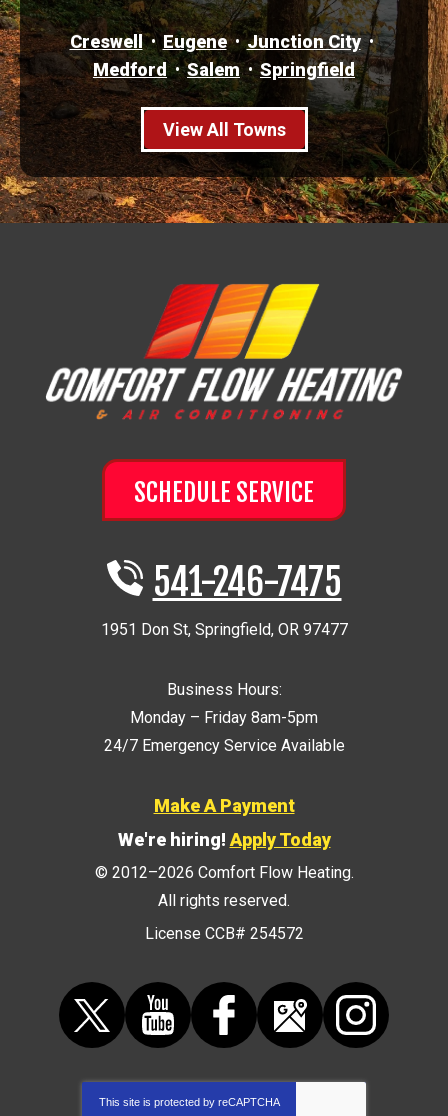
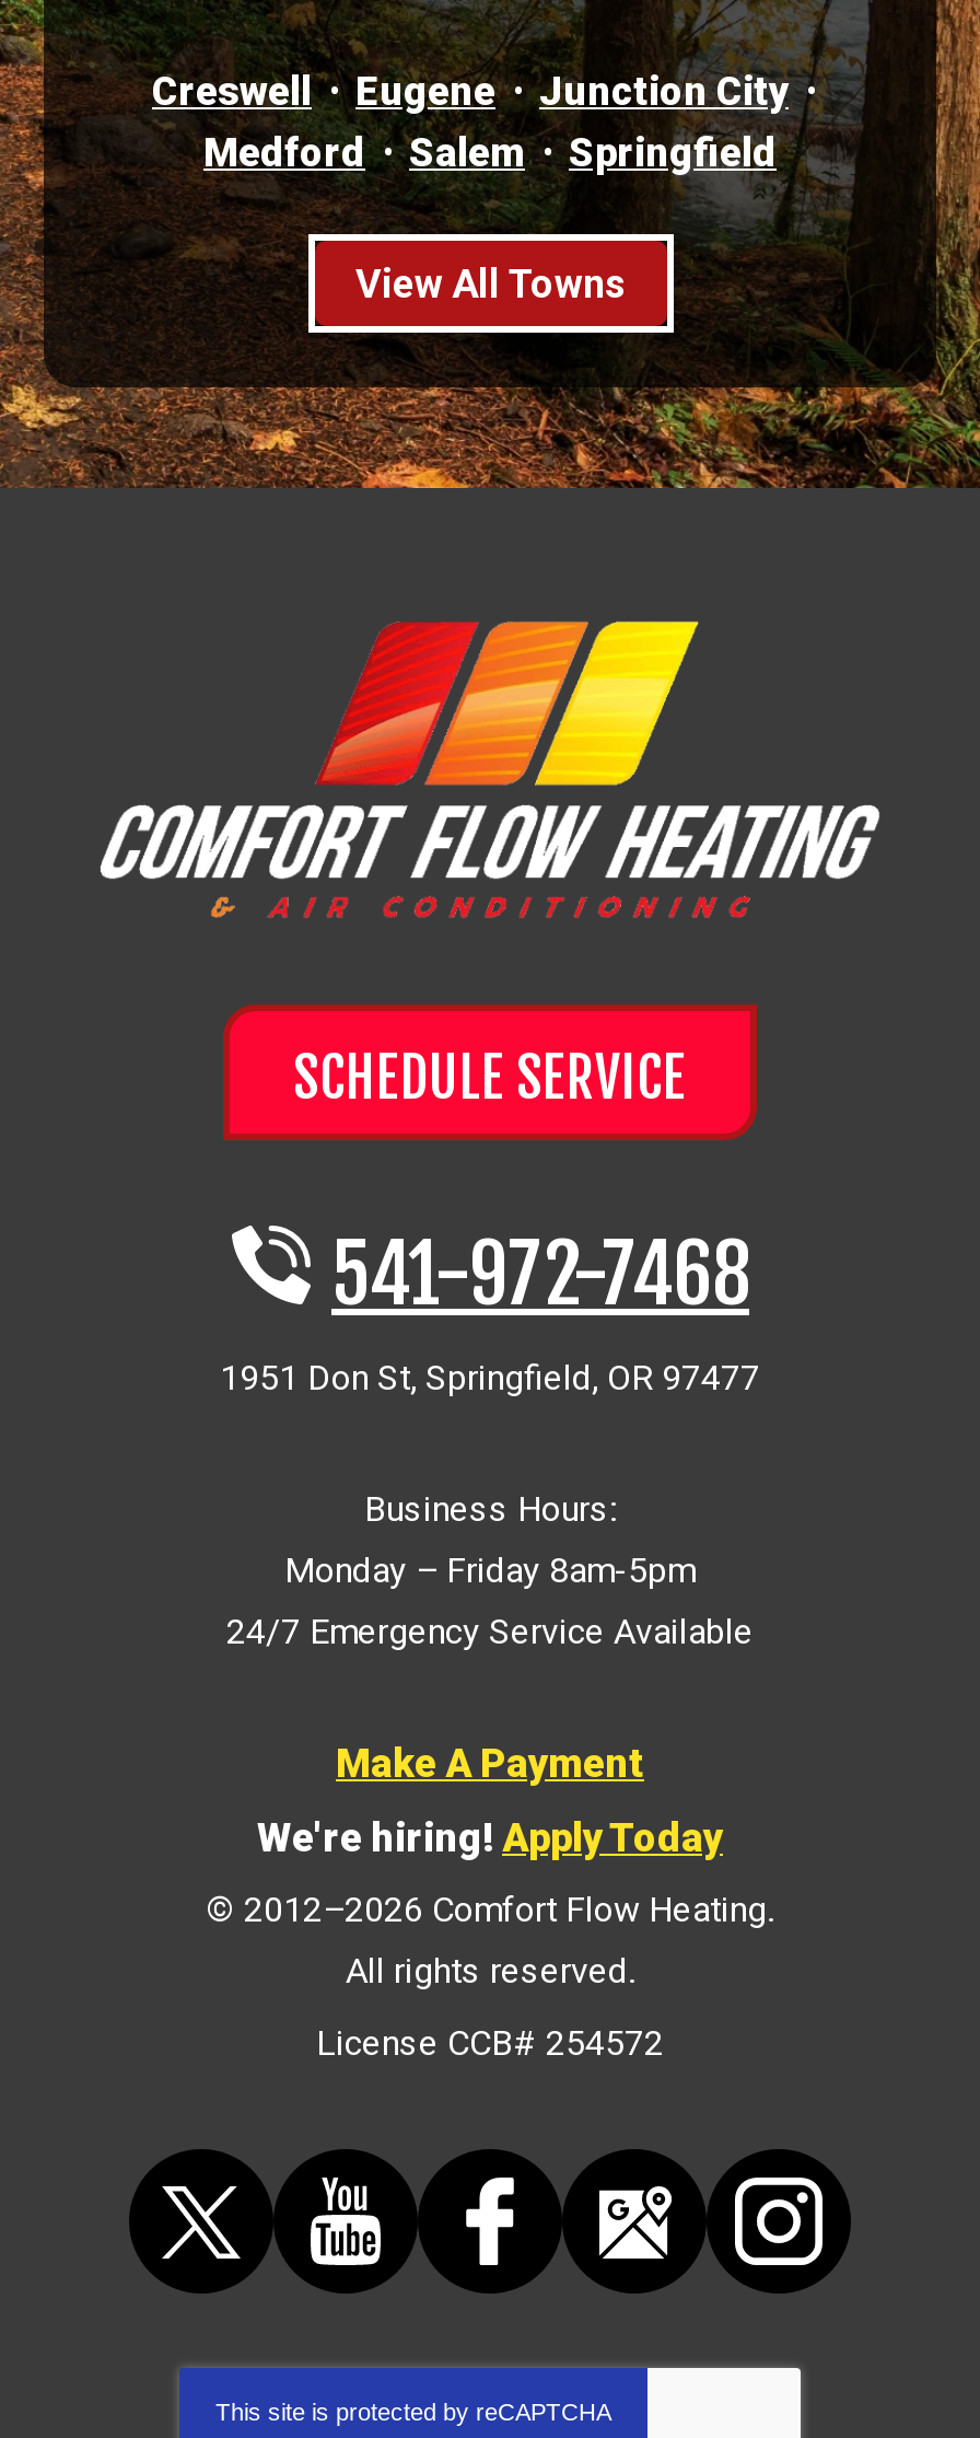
- 541-246-7475
+ 541-972-7468
